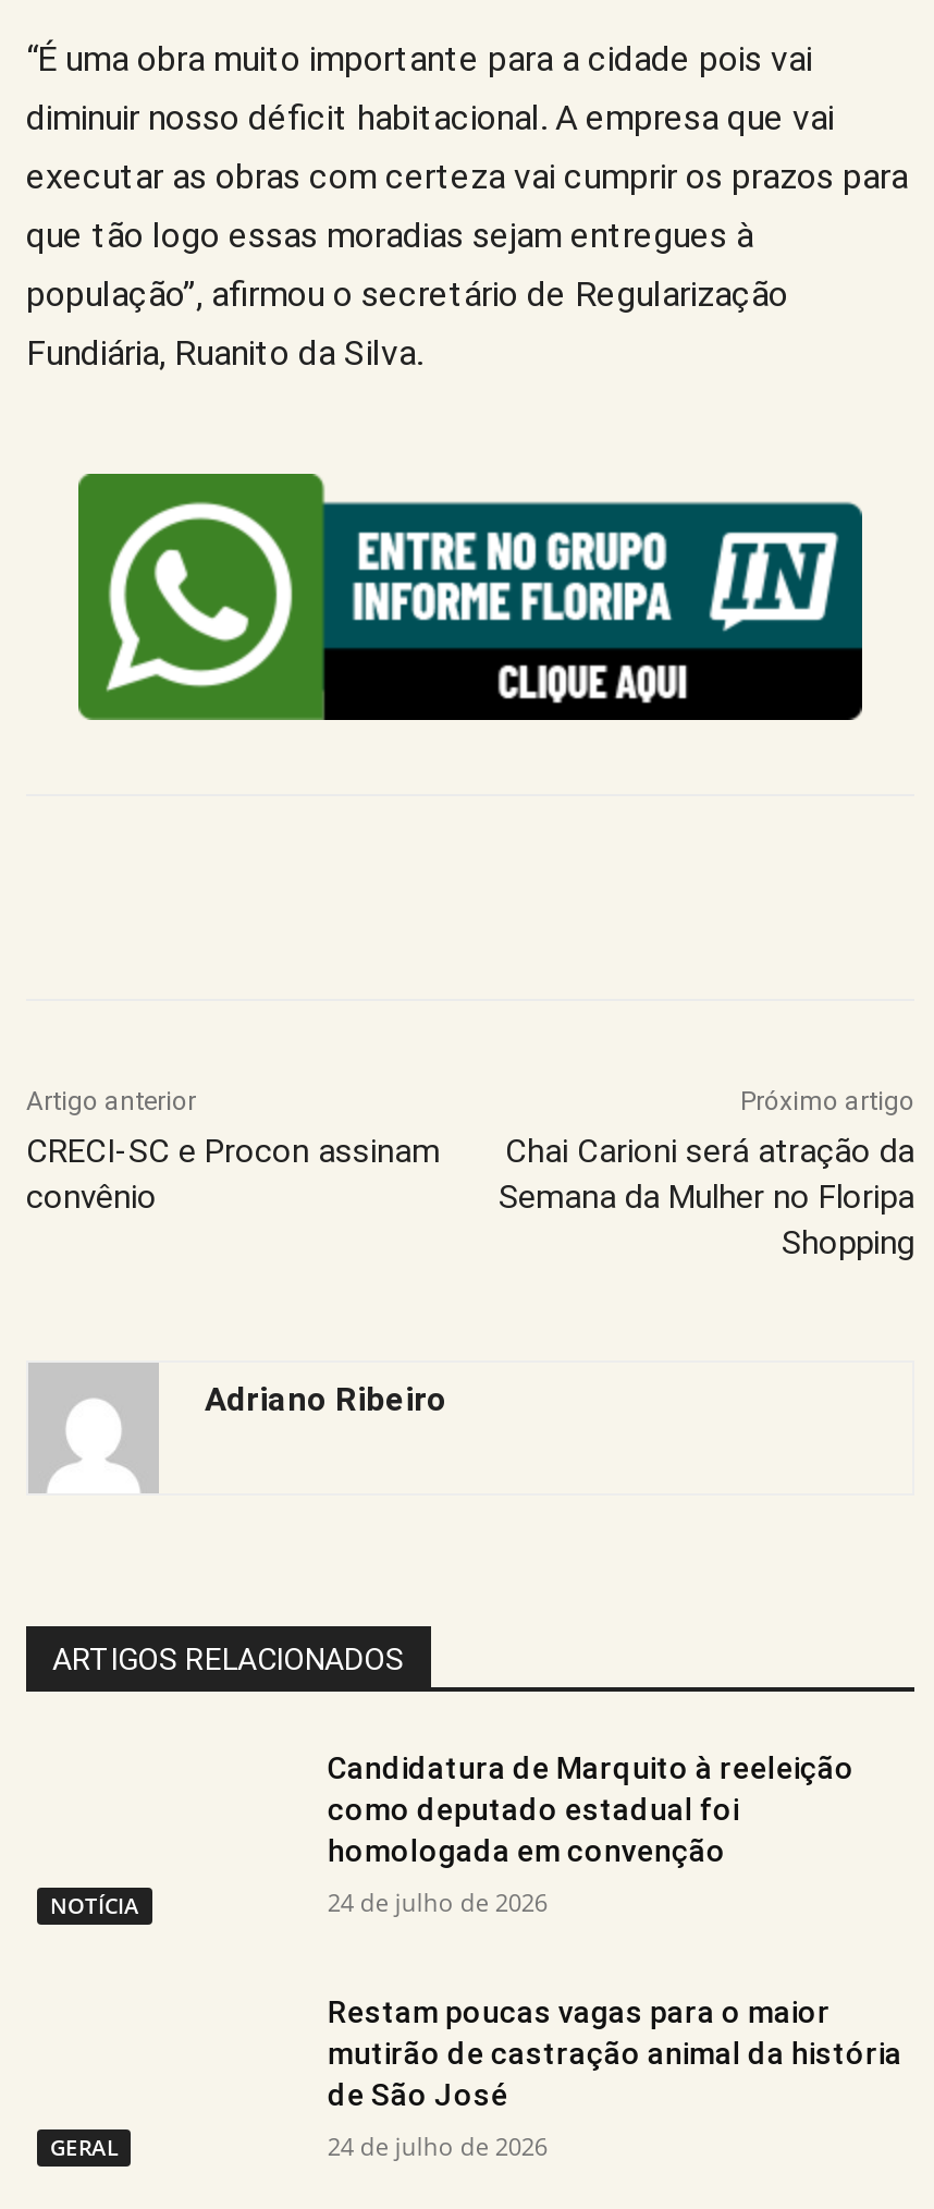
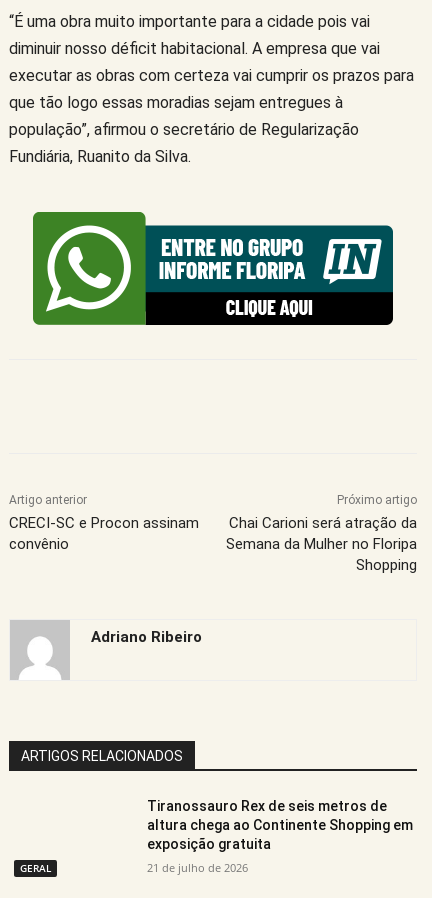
- Candidatura de Marquito à reeleição
- como deputado estadual foi
- homologada em convenção
- 24 de julho de 2026

- NOTÍCIA

- Restam poucas vagas para o maior
- mutirão de castração animal da história
- de São José
+ Tiranossauro Rex de seis metros de
+ altura chega ao Continente Shopping em
+ exposição gratuita

- 24 de julho de 2026
+ 21 de julho de 2026
